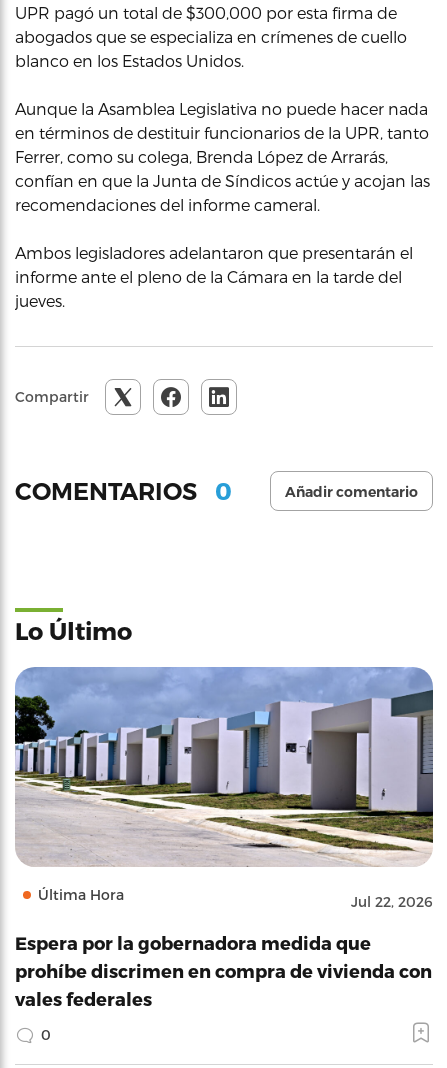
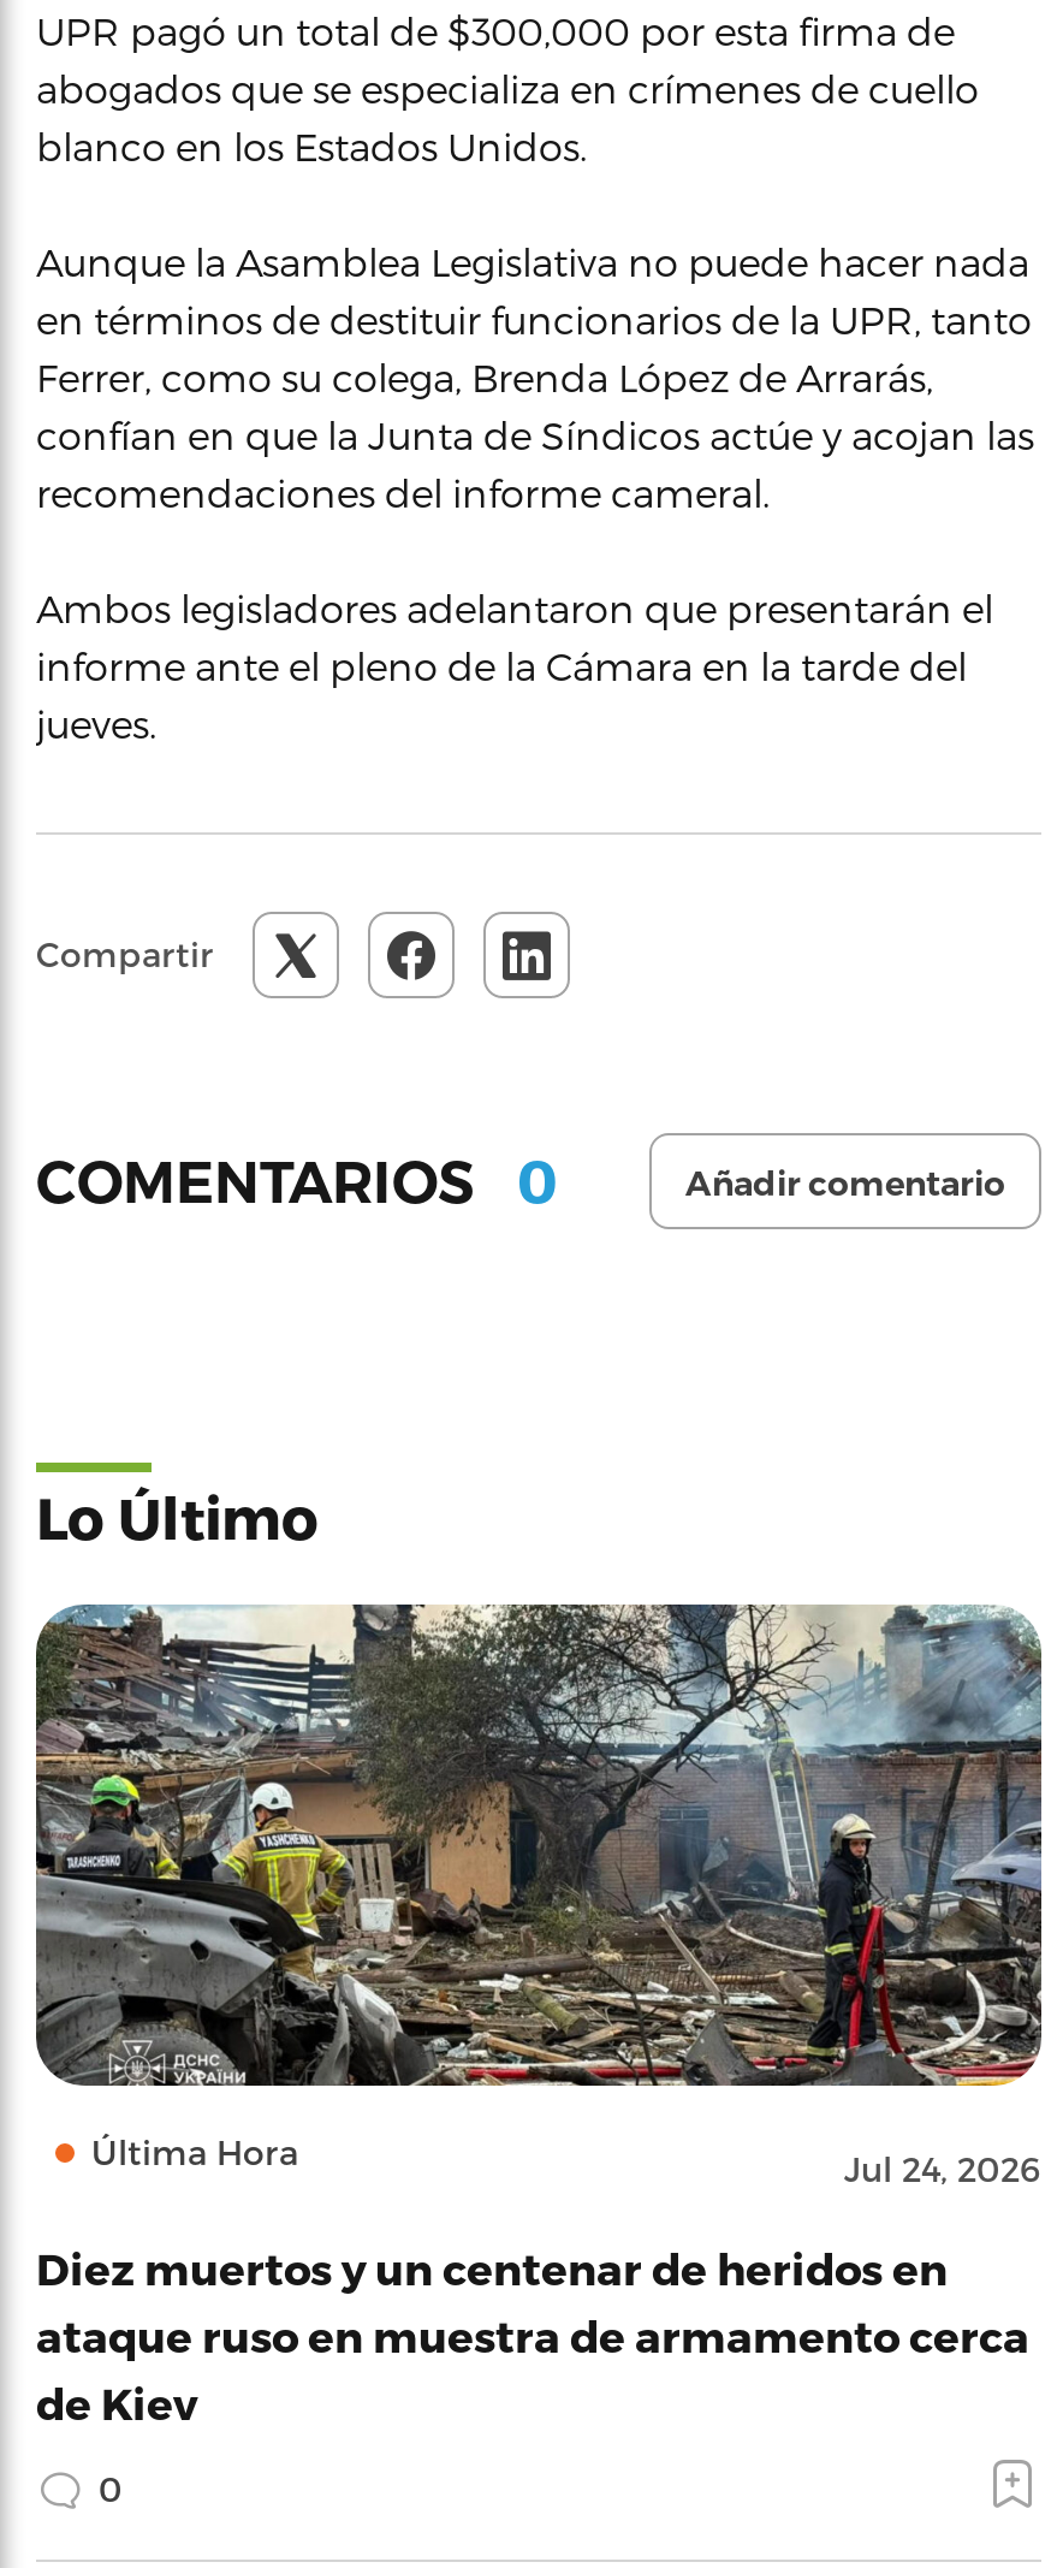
- [image]
- Jul 22, 2026
+ [image]
+ Jul 24, 2026

- Espera por la gobernadora medida que
- prohíbe discrimen en compra de vivienda con
- vales federales
+ Diez muertos y un centenar de heridos en
+ ataque ruso en muestra de armamento cerca
+ de Kiev
